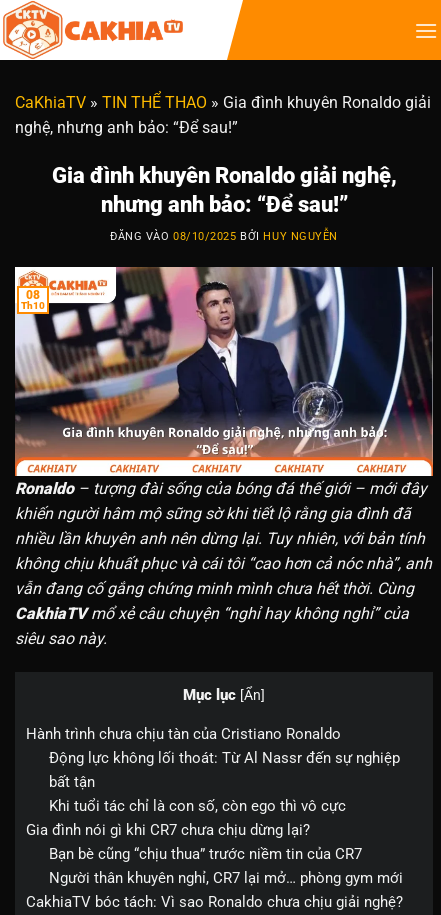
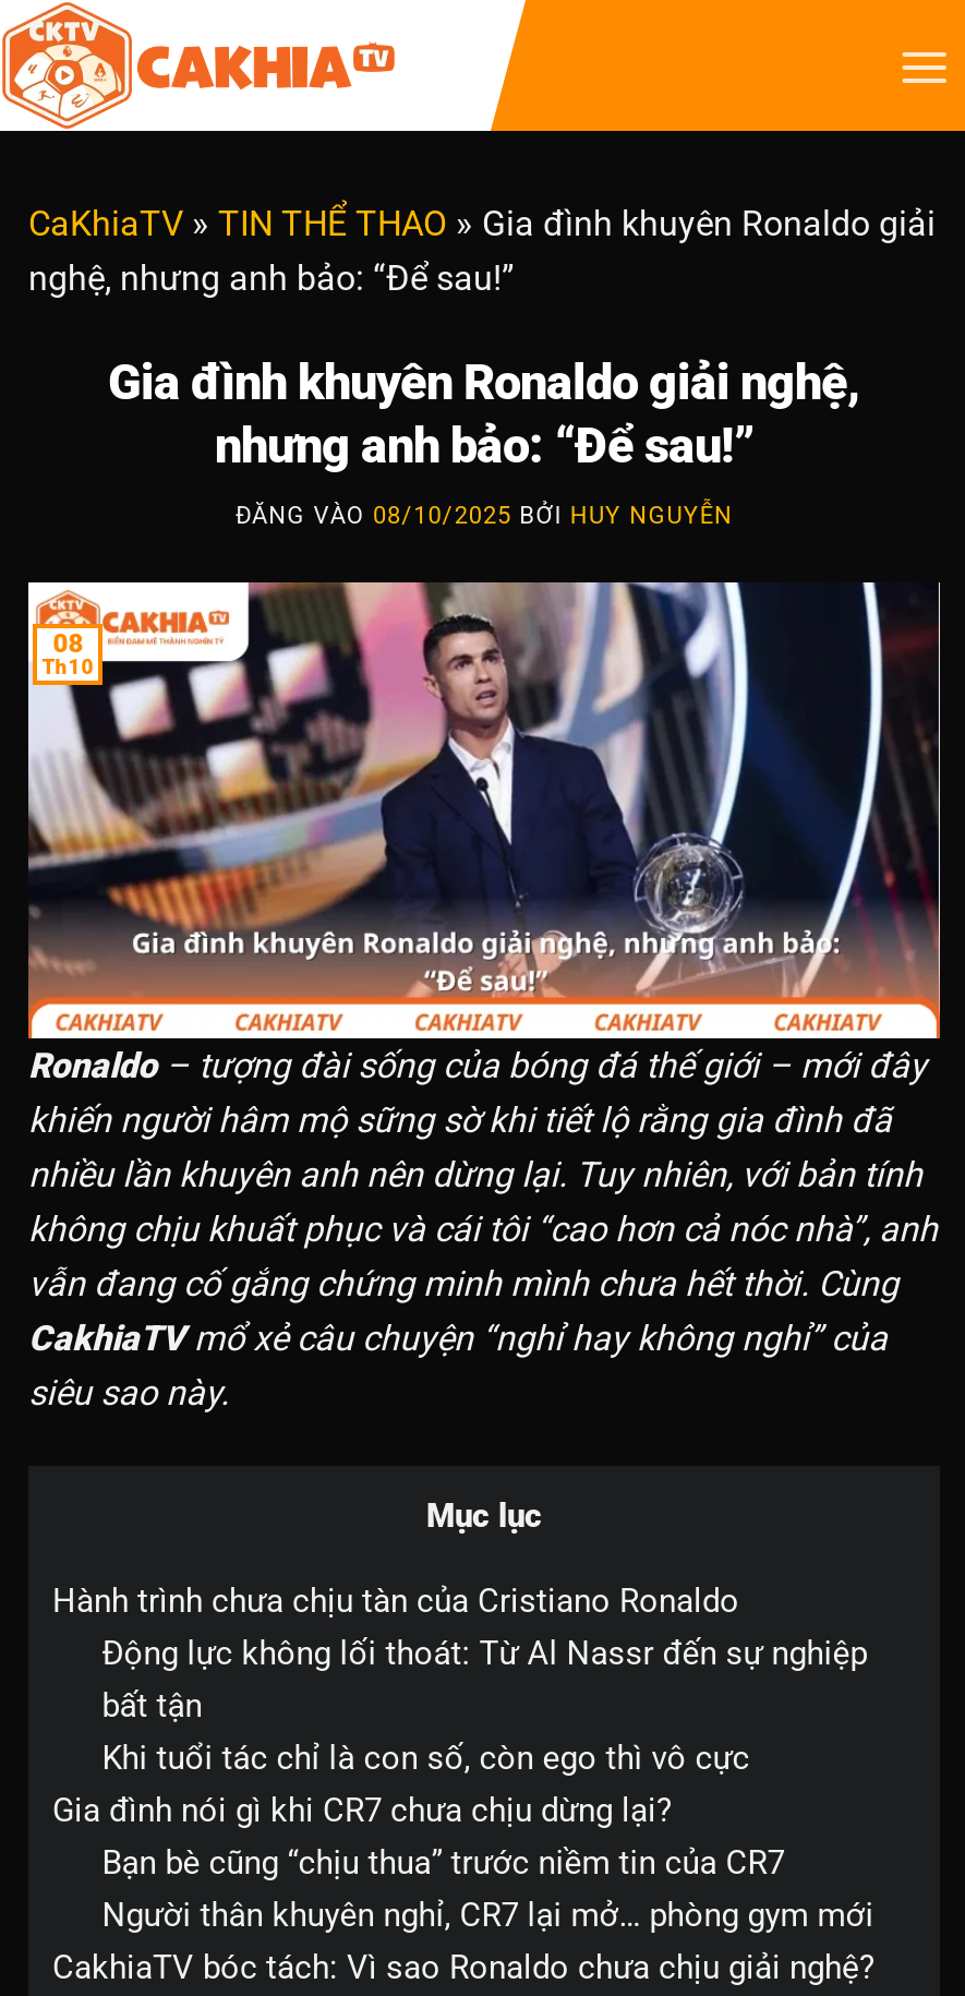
- Mục lục [Ẩn]
+ Mục lục
